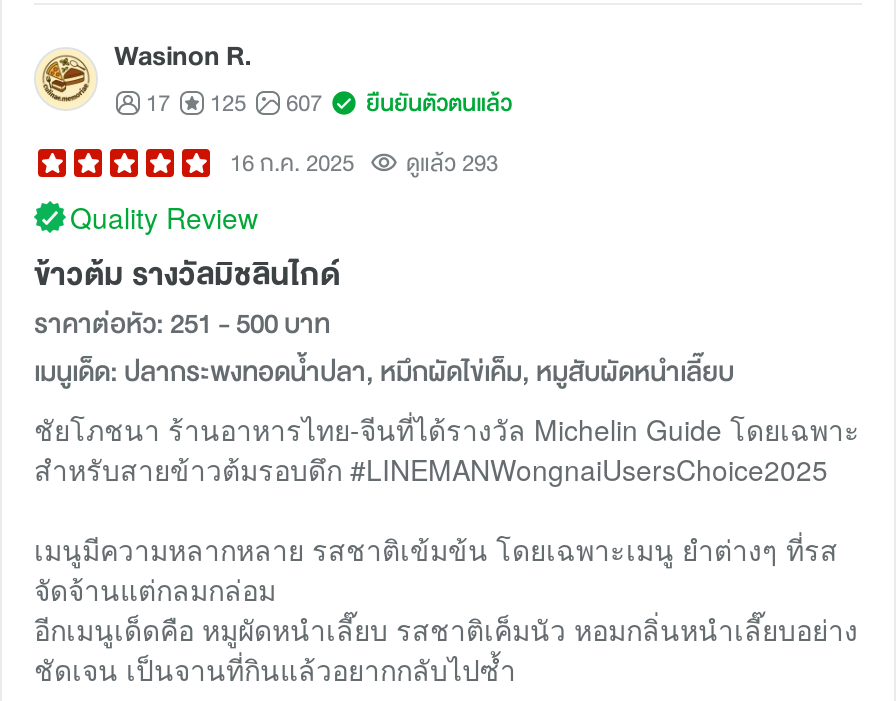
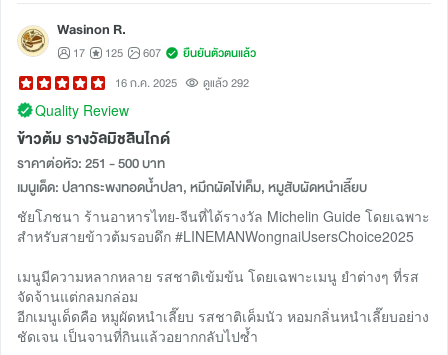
- 16 ก.ค. 2025 ดูแล้ว 293
+ 16 ก.ค. 2025 ดูแล้ว 292
